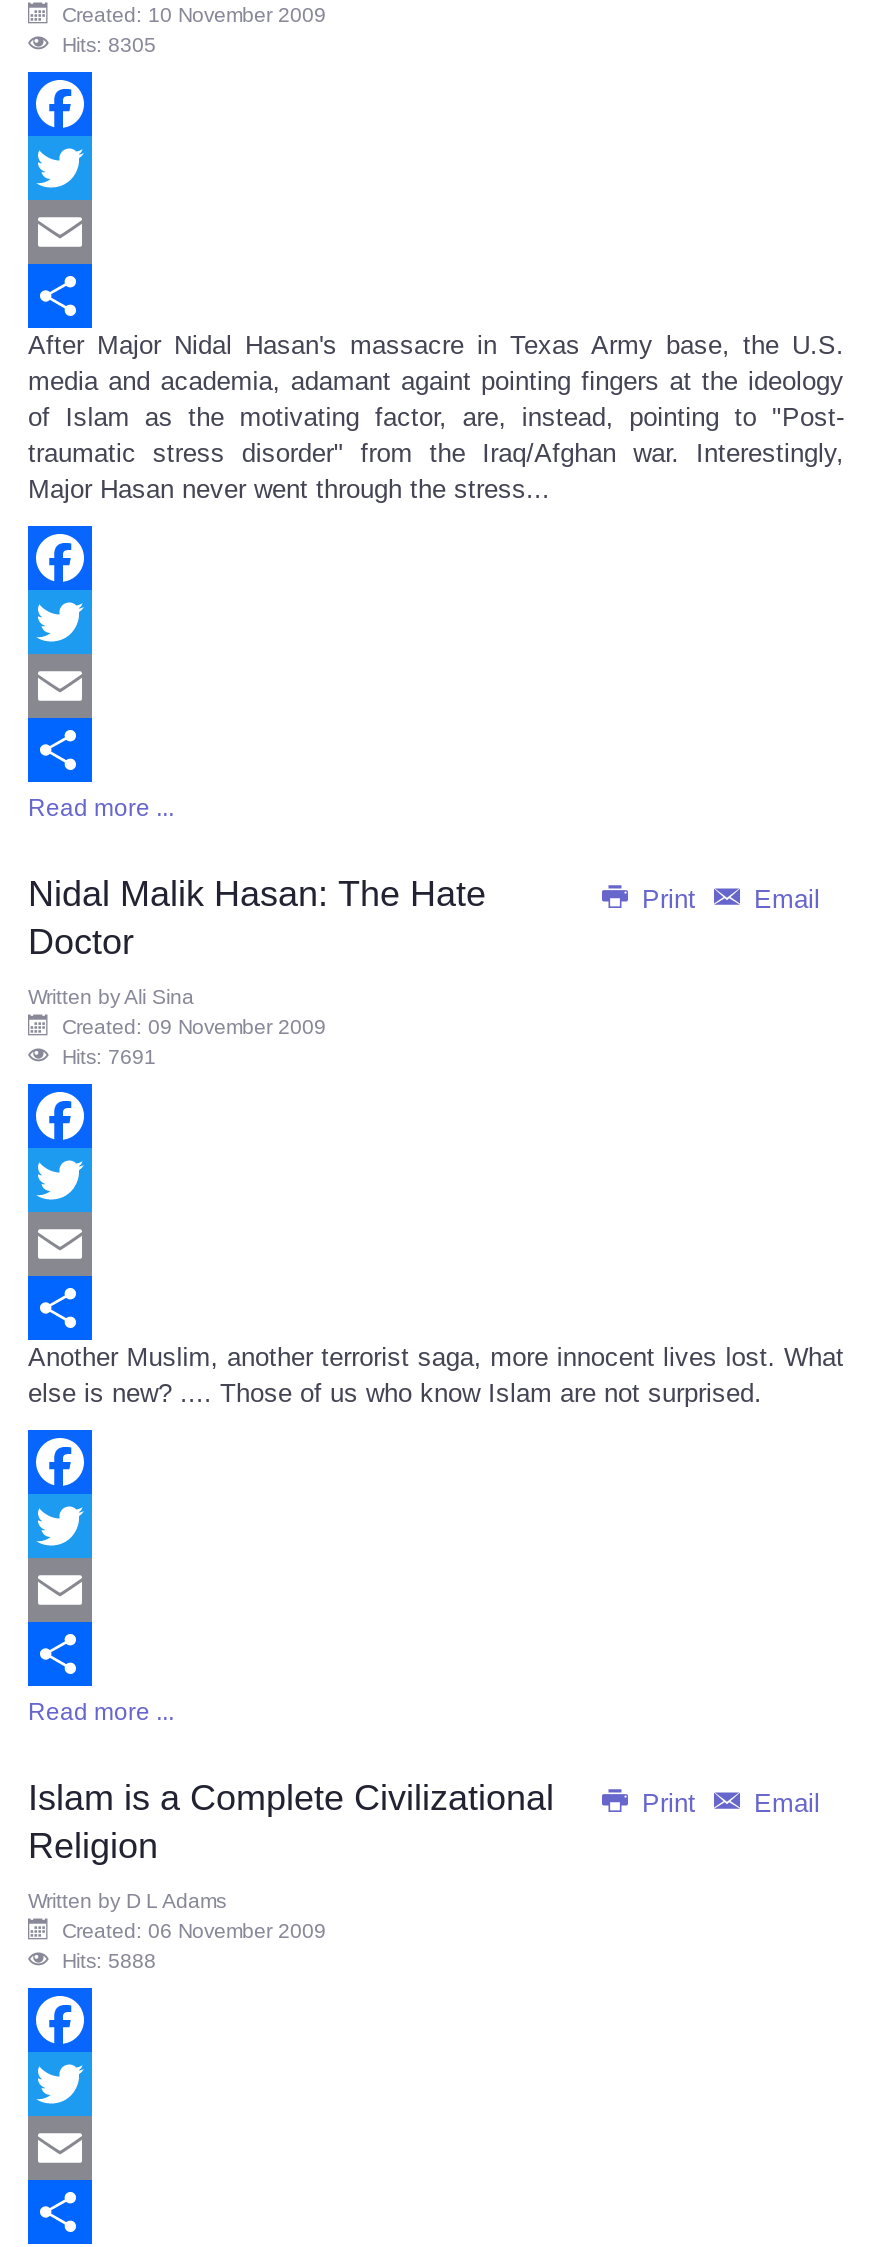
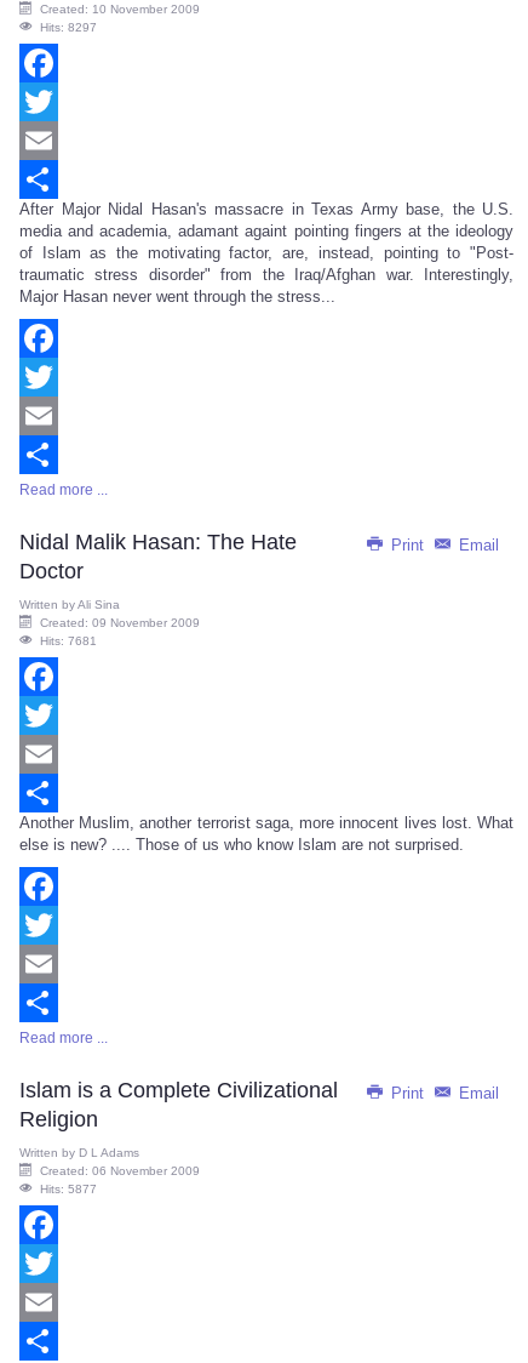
- Hits: 8305
+ Hits: 8297

- Hits: 7691
+ Hits: 7681

- Hits: 5888
+ Hits: 5877
